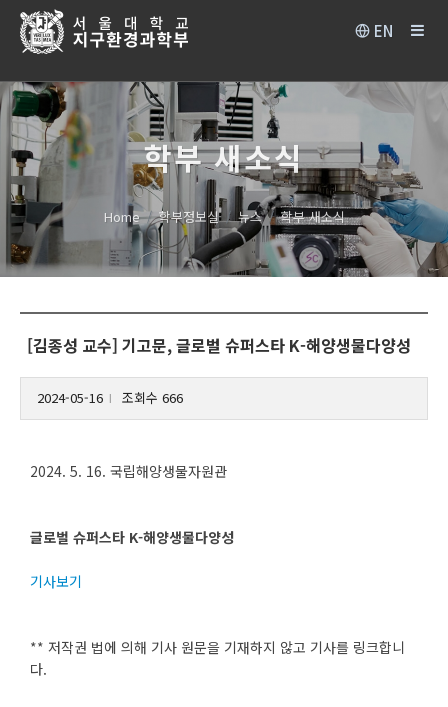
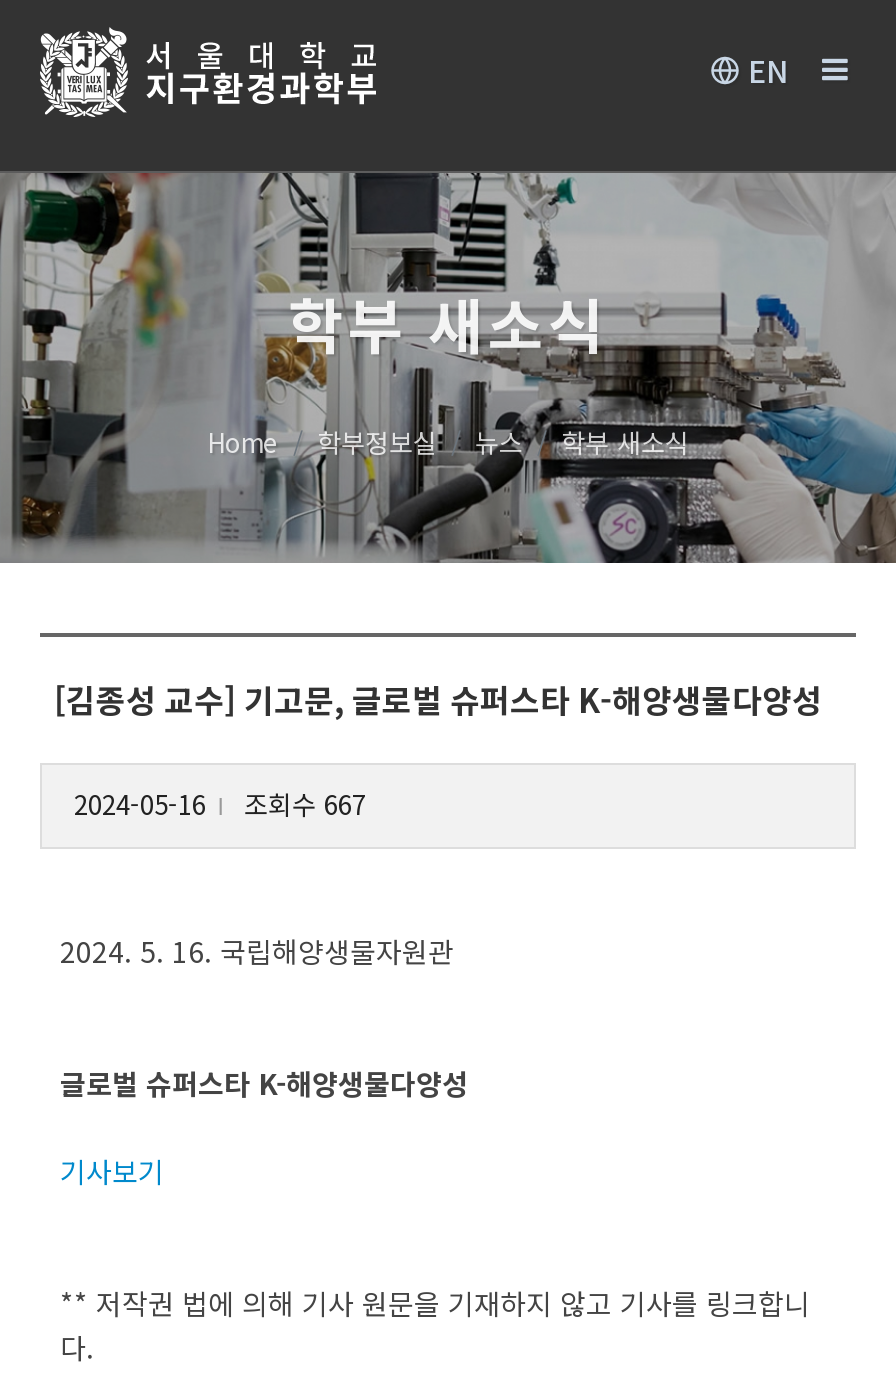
- 2024-05-16 l 조회수 666
+ 2024-05-16 l 조회수 667
